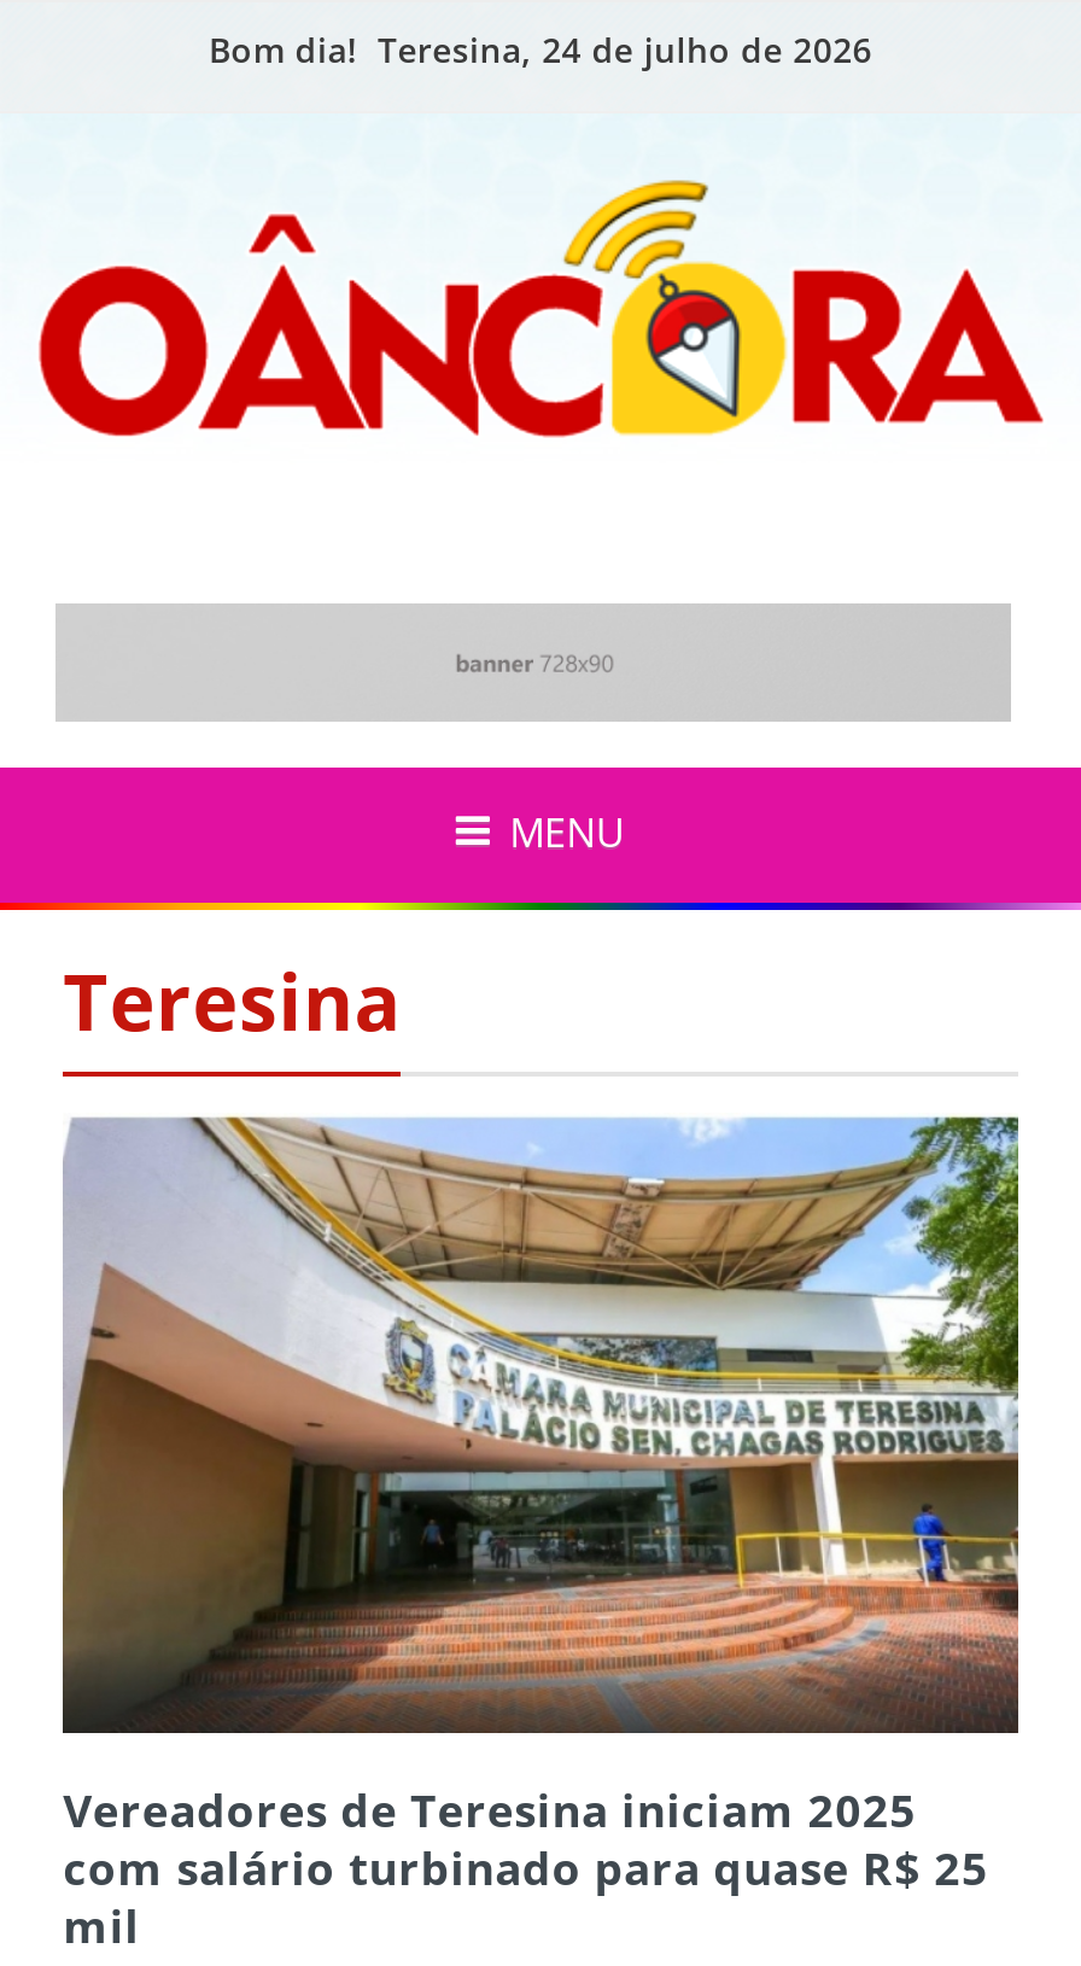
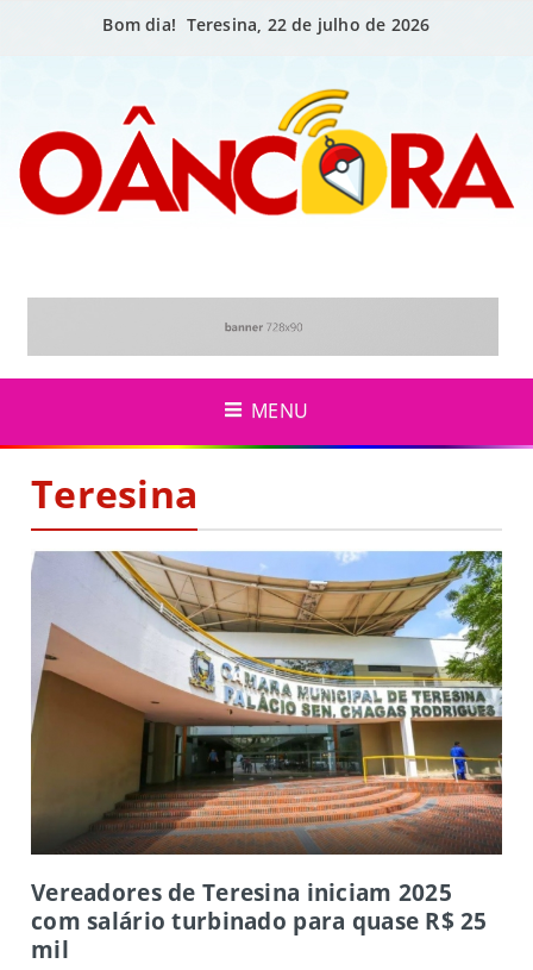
- Bom dia! Teresina, 24 de julho de 2026
+ Bom dia! Teresina, 22 de julho de 2026
